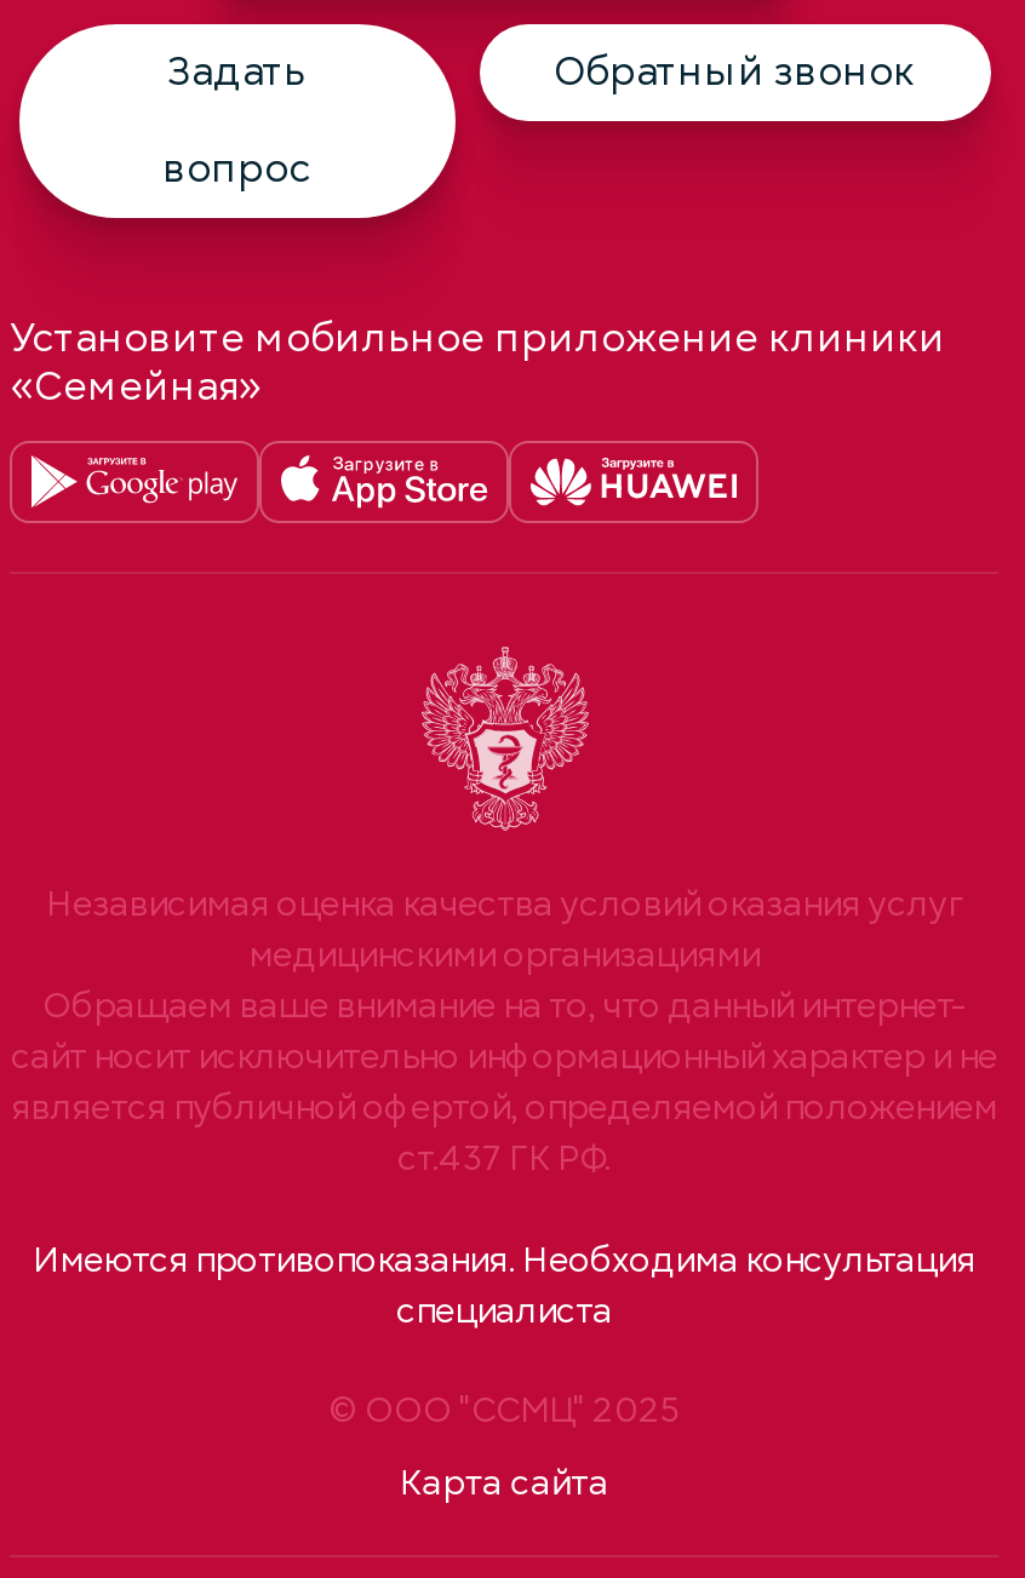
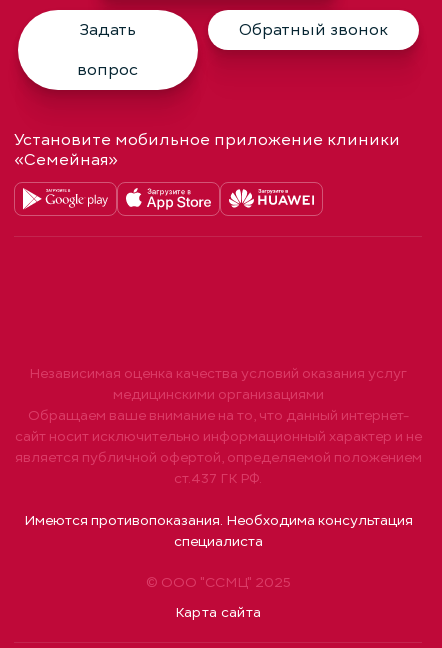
- [image]
